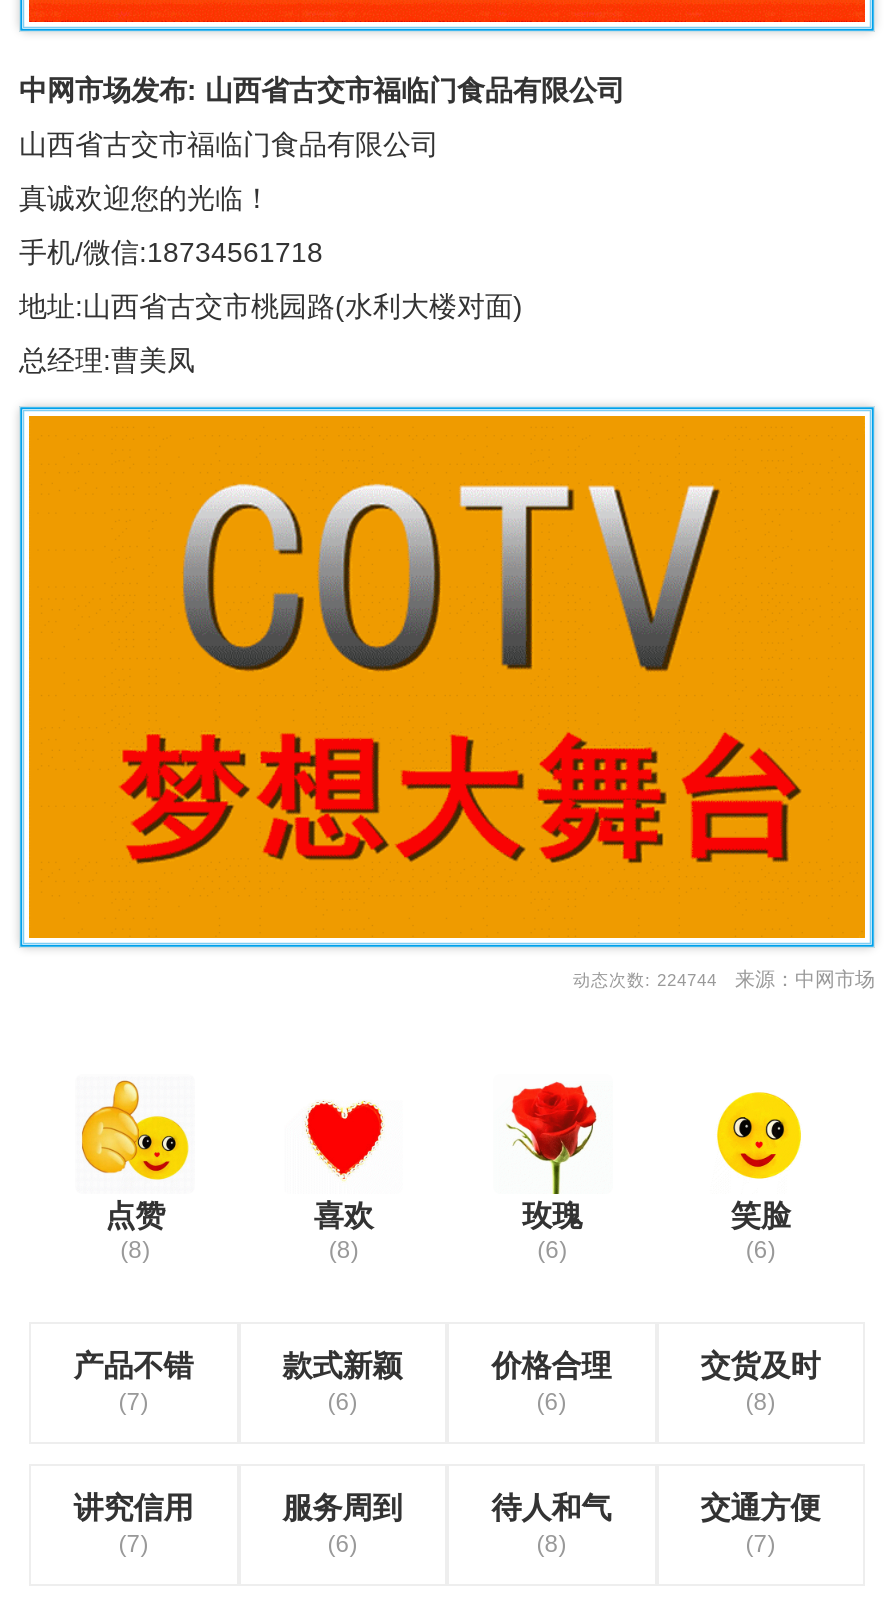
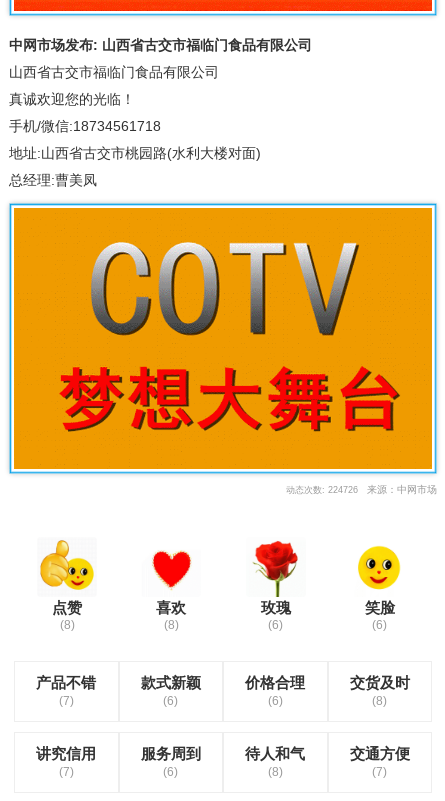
- 动态次数: 224744来源：中网市场
+ 动态次数: 224726来源：中网市场
